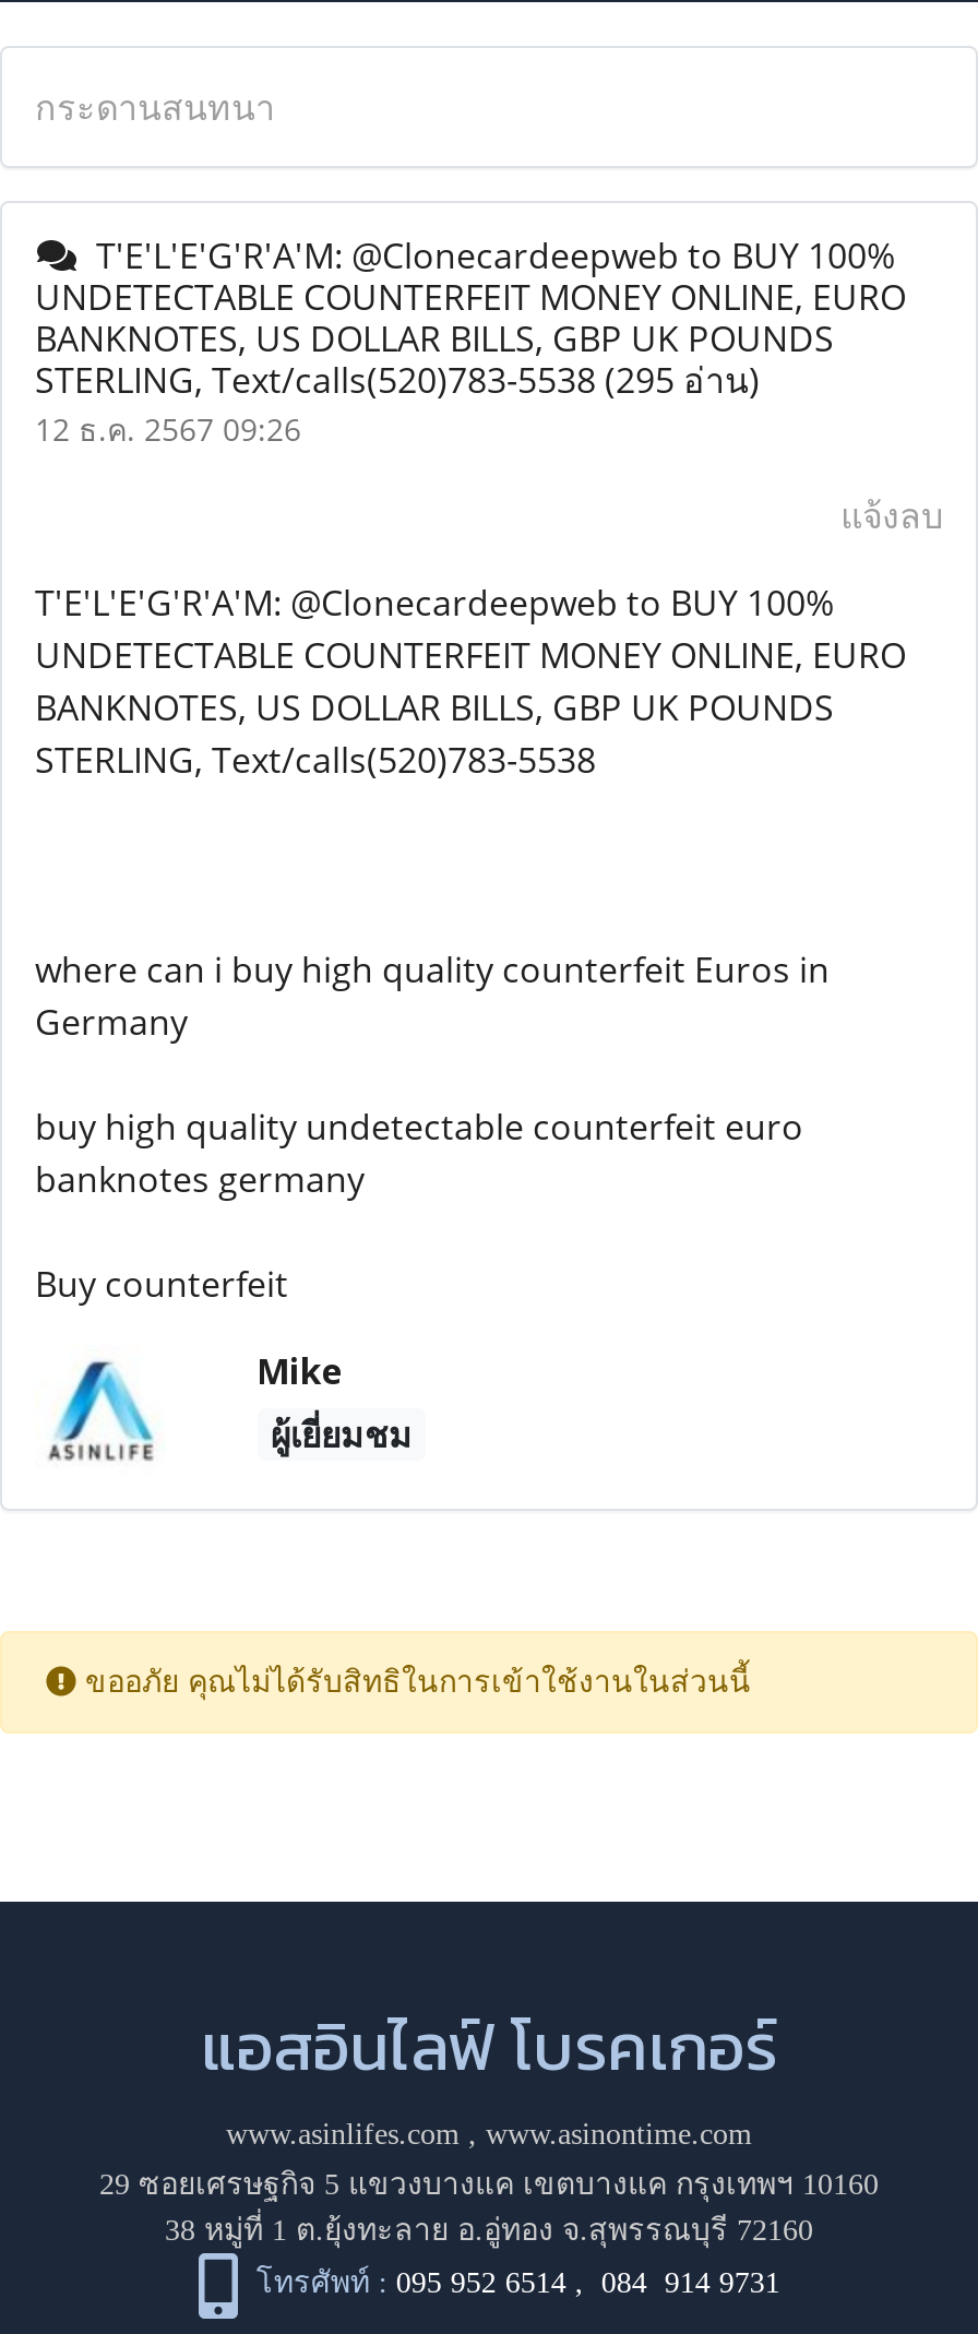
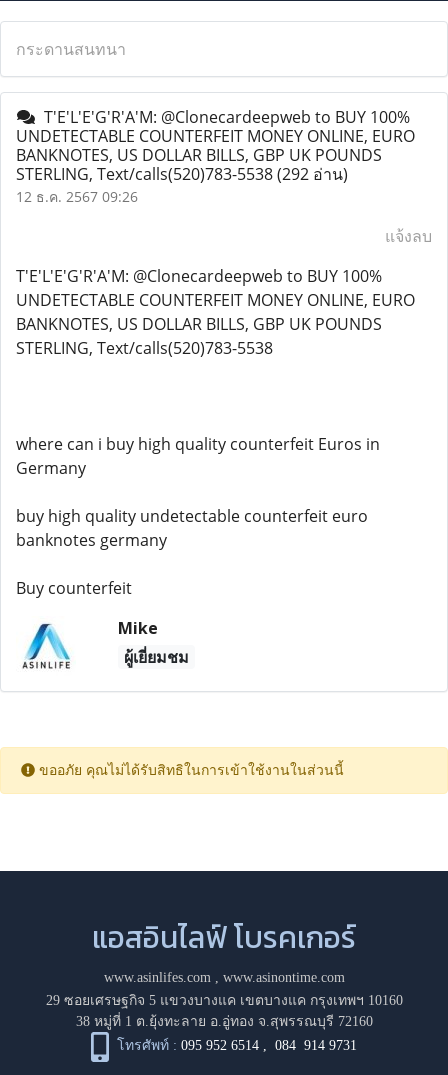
- STERLING, Text/calls(520)783-5538 (295 อ่าน)
+ STERLING, Text/calls(520)783-5538 (292 อ่าน)
